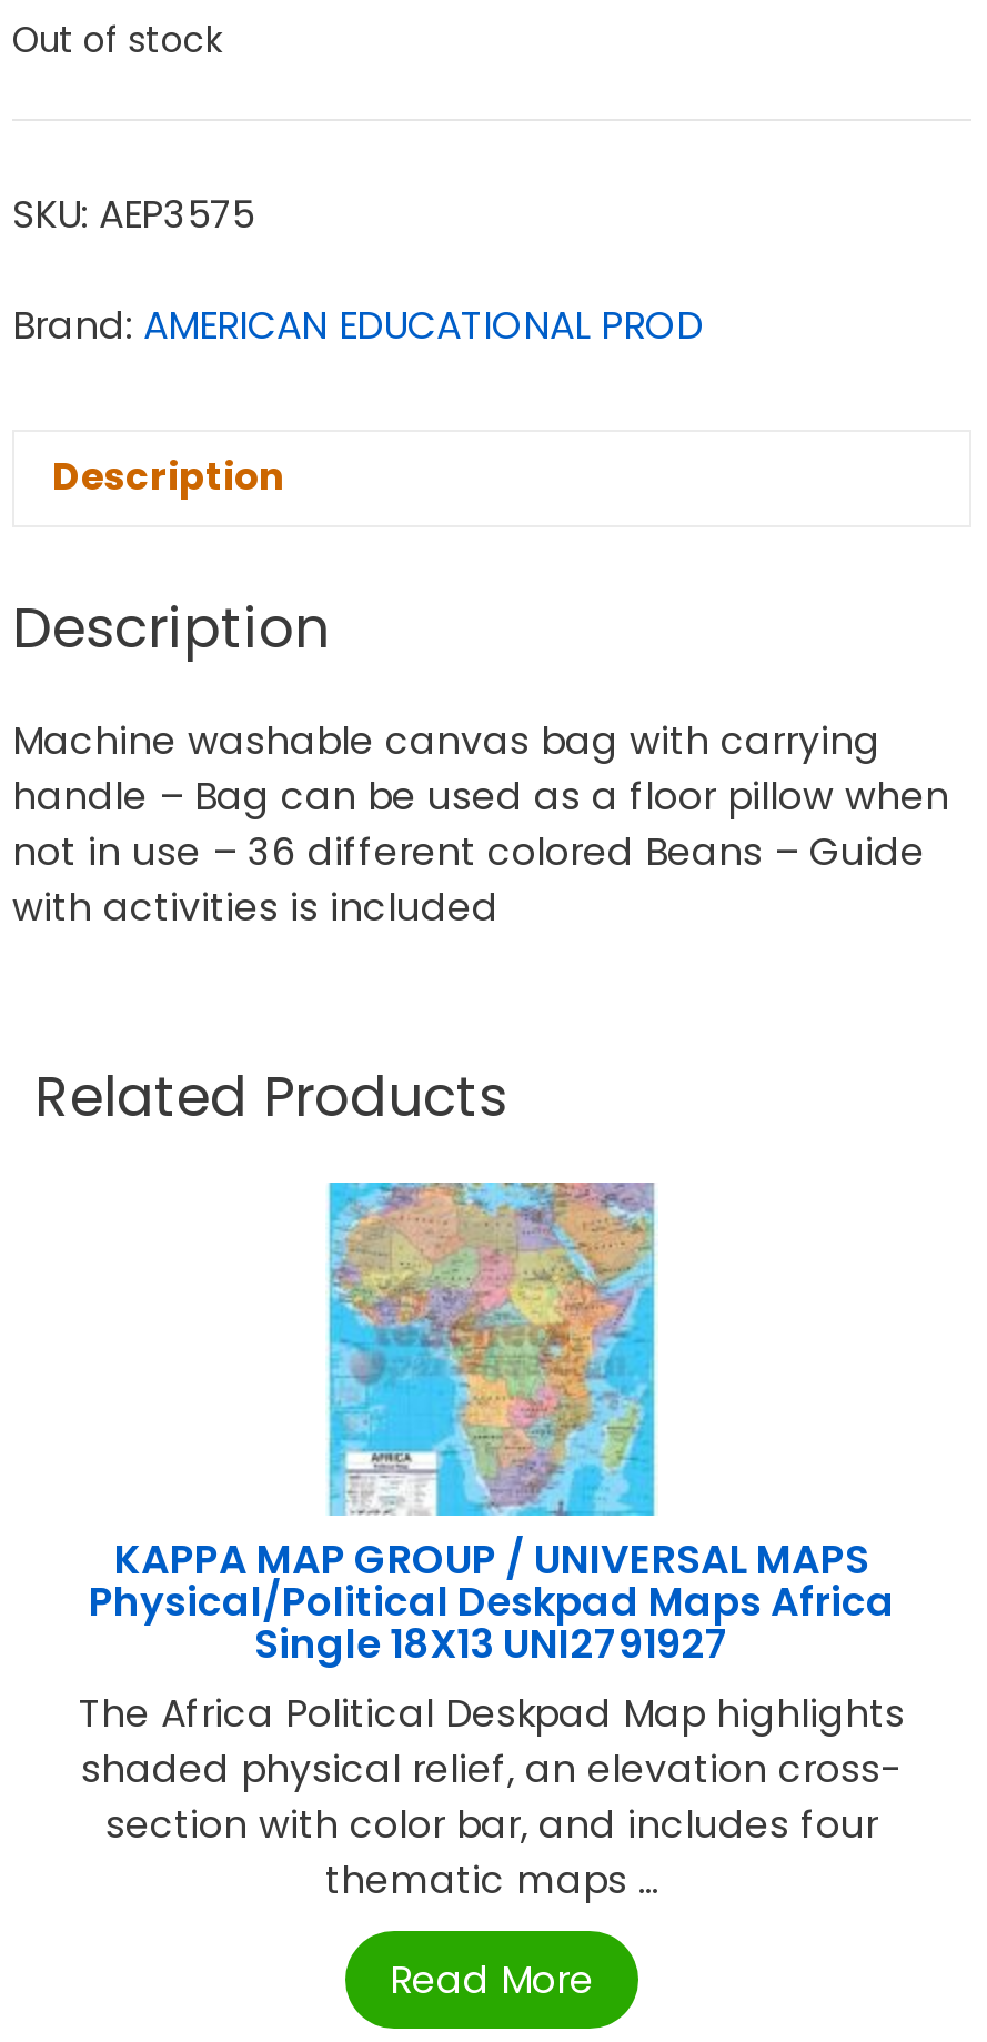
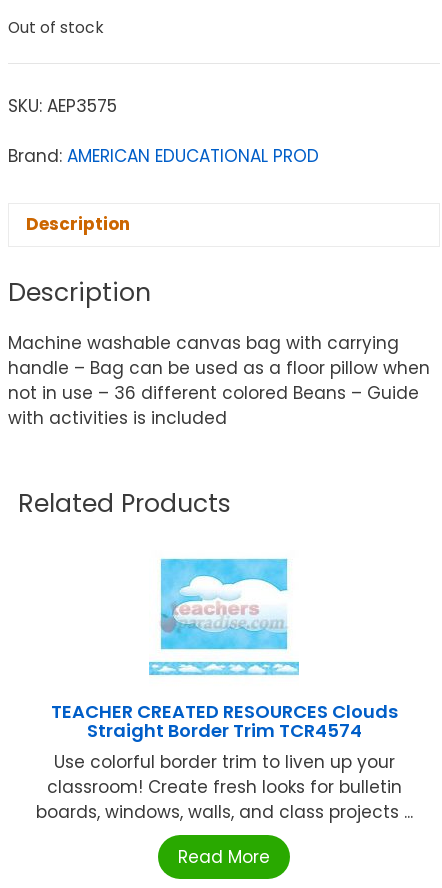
- [image]
+ [image]

- KAPPA MAP GROUP / UNIVERSAL MAPS
- Physical/Political Deskpad Maps Africa
- Single 18X13 UNI2791927
- The Africa Political Deskpad Map highlights
- shaded physical relief, an elevation cross-
- section with color bar, and includes four
- thematic maps ...
+ TEACHER CREATED RESOURCES Clouds
+ Straight Border Trim TCR4574
+ Use colorful border trim to liven up your
+ classroom! Create fresh looks for bulletin
+ boards, windows, walls, and class projects ...
